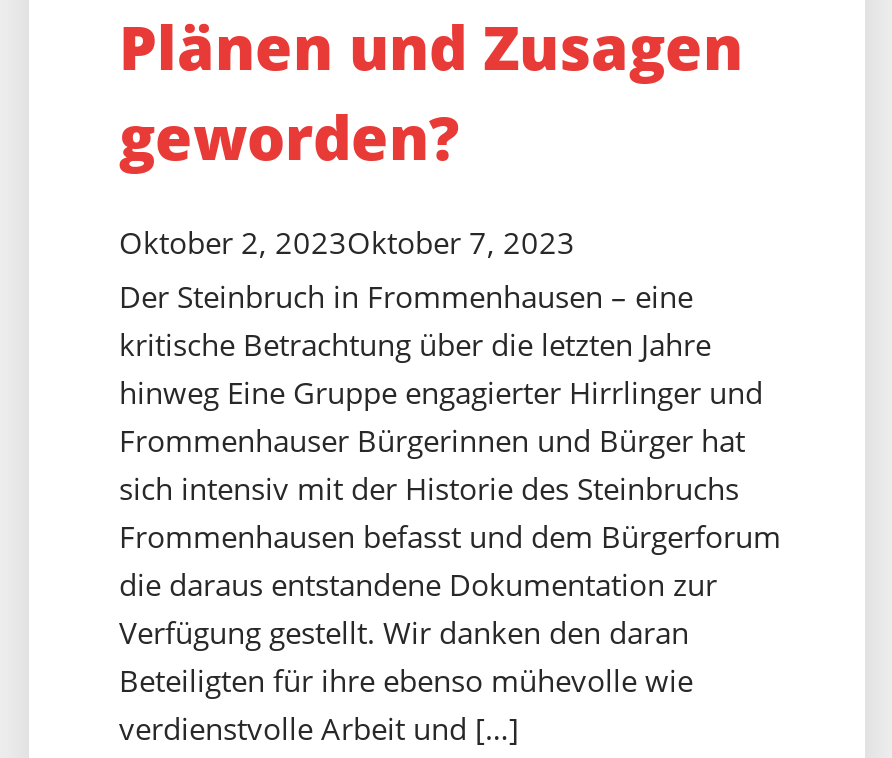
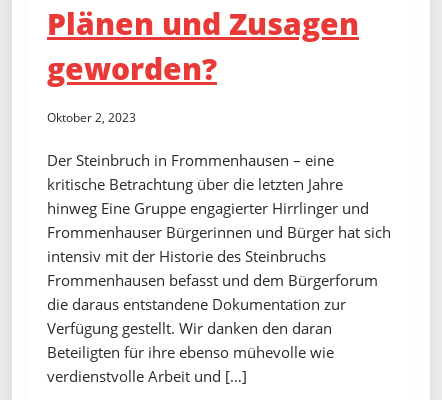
- Oktober 2, 2023Oktober 7, 2023
+ Oktober 2, 2023
